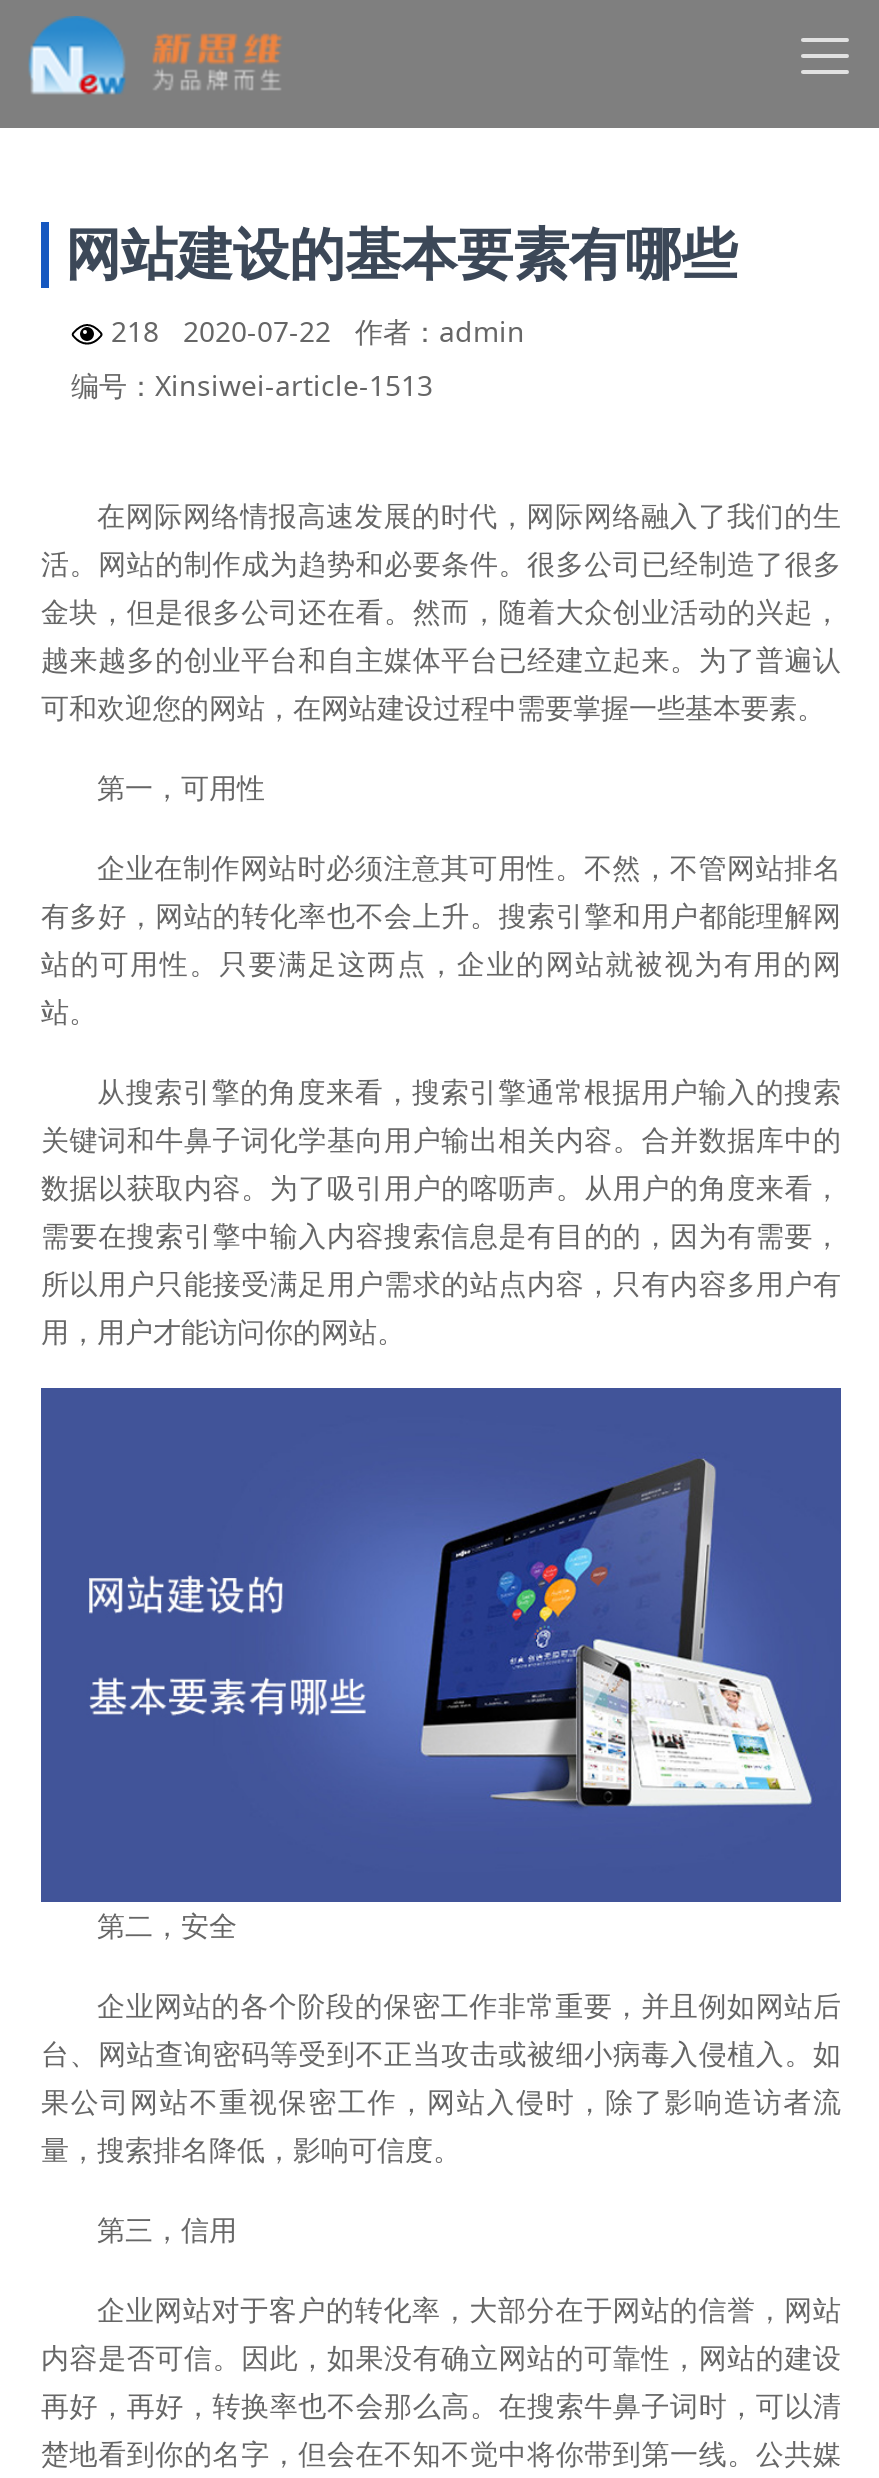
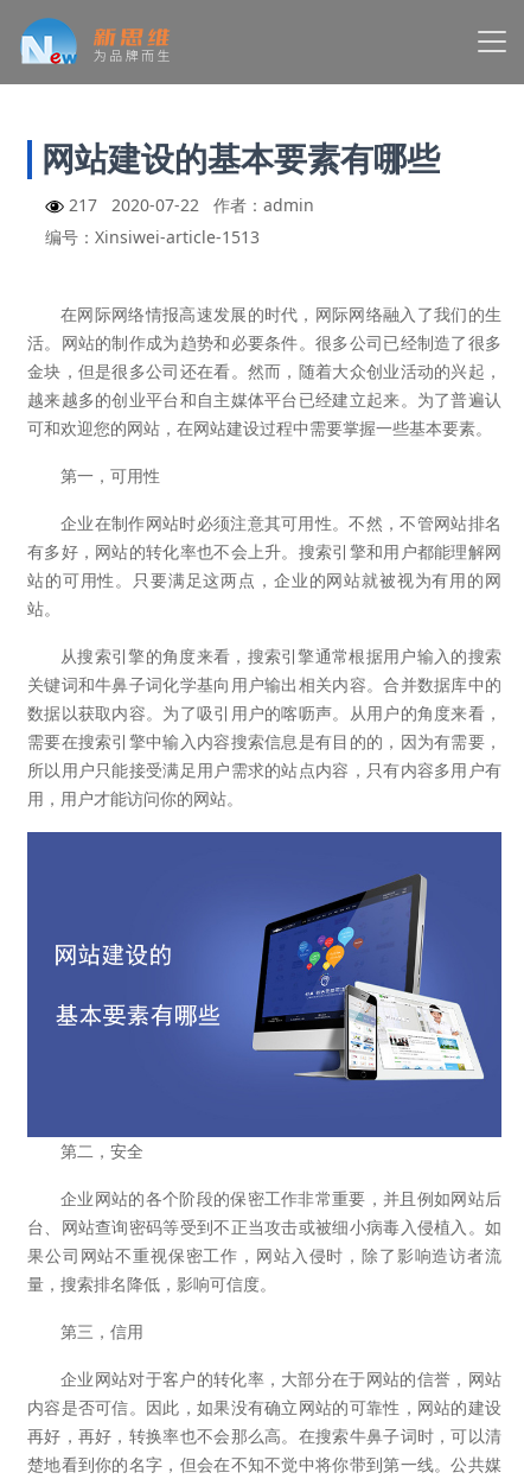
- 218 2020-07-22 作者：admin
+ 217 2020-07-22 作者：admin
